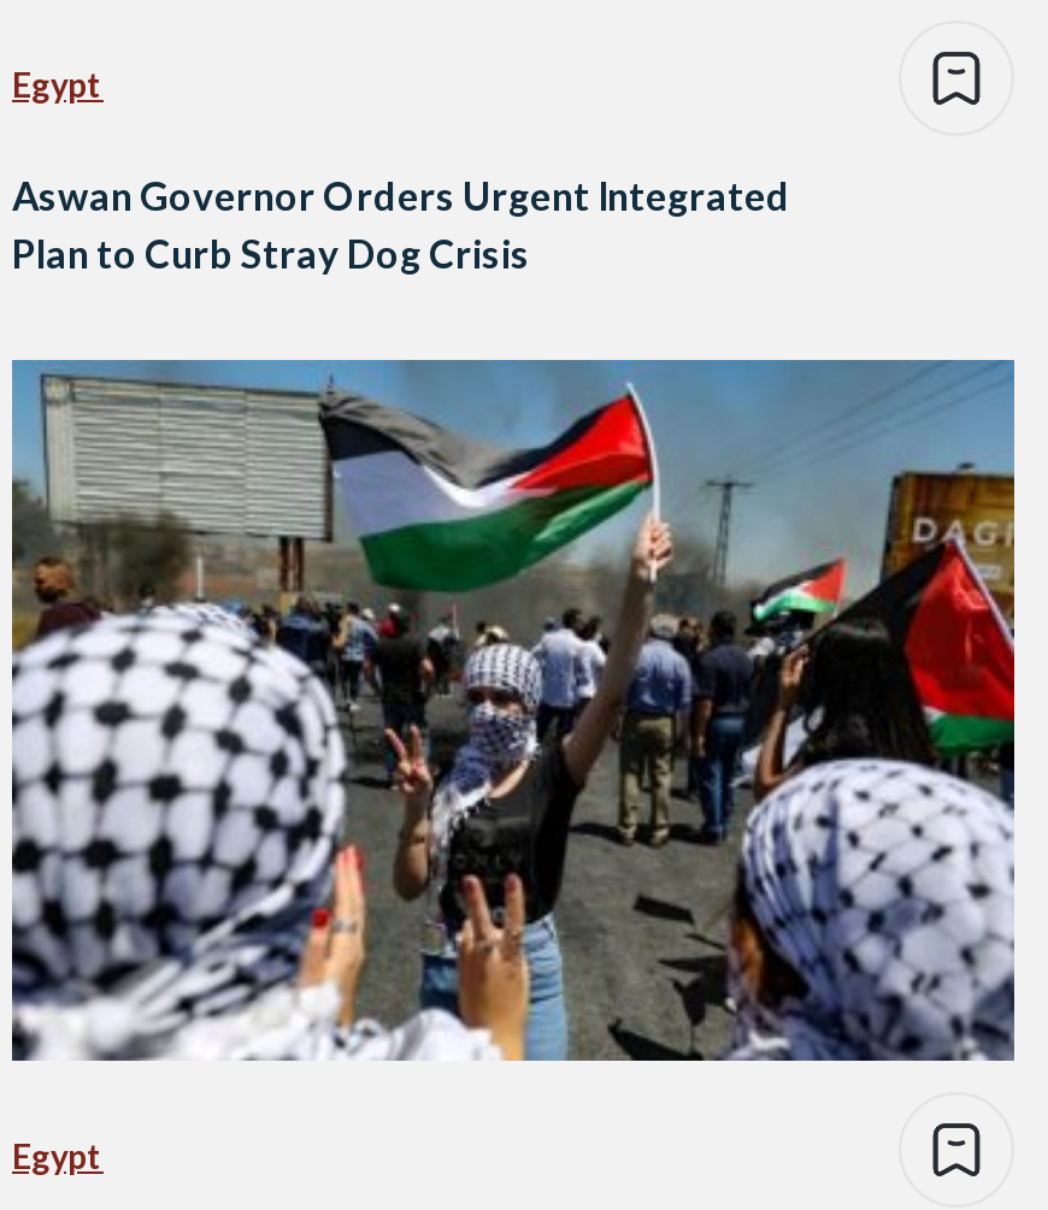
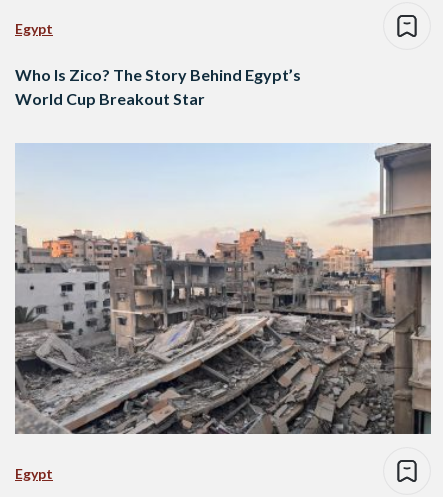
- Aswan Governor Orders Urgent Integrated
- Plan to Curb Stray Dog Crisis
+ Who Is Zico? The Story Behind Egypt’s
+ World Cup Breakout Star

- [image]
+ [image]
